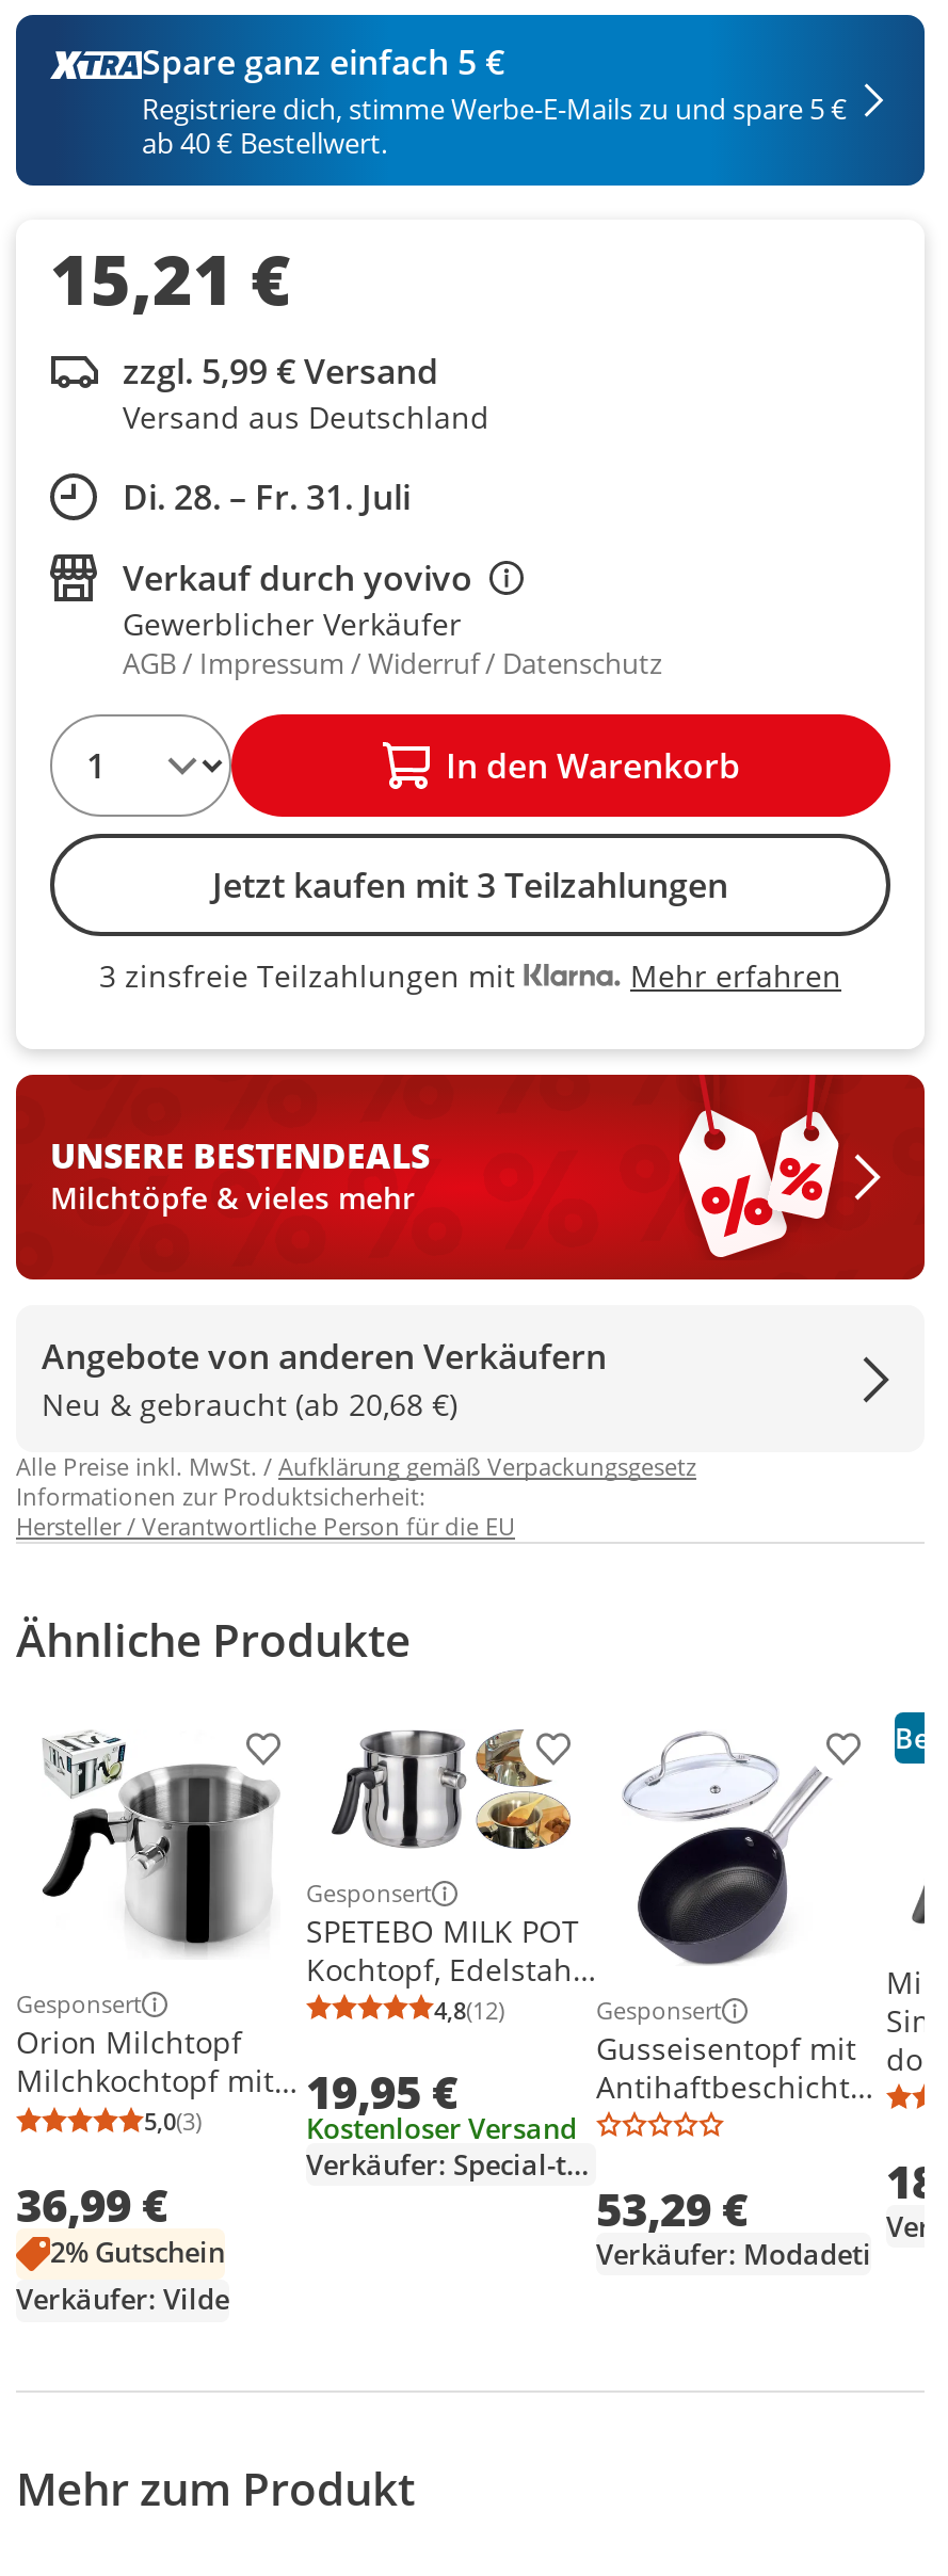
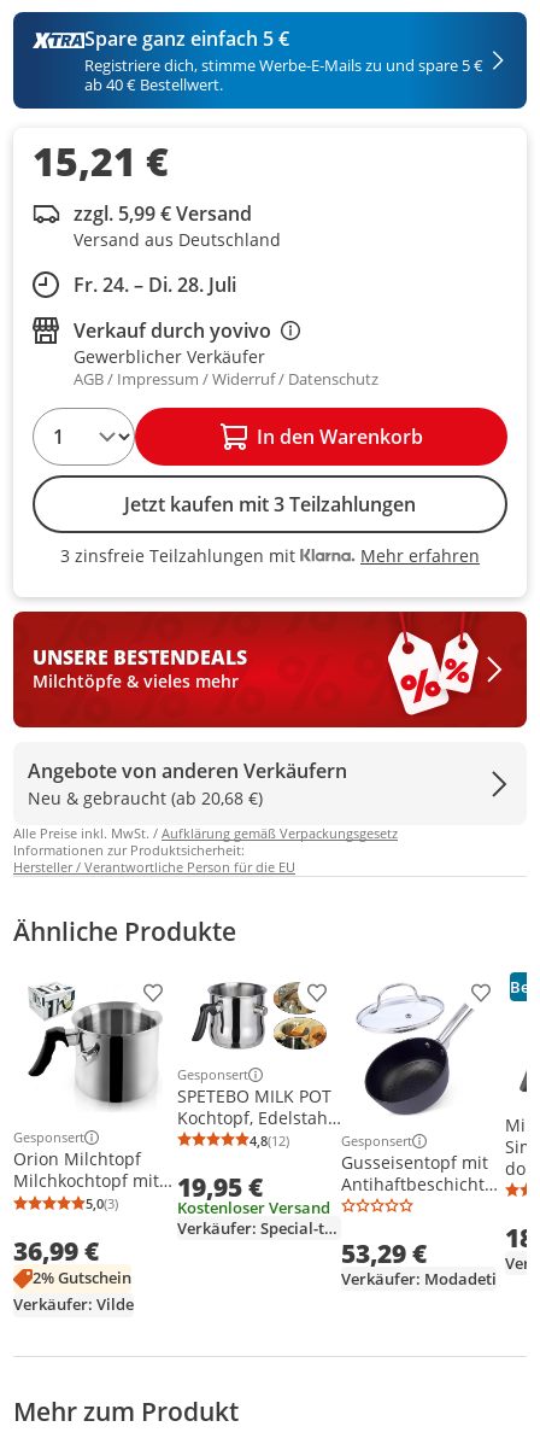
- Di. 28. – Fr. 31. Juli
+ Fr. 24. – Di. 28. Juli
